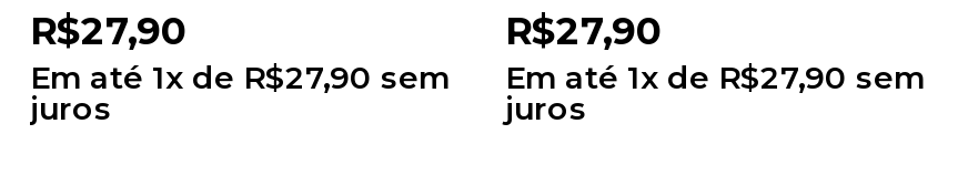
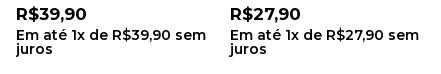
- R$27,90
- Em até 1x de R$27,90 sem
+ R$39,90
+ Em até 1x de R$39,90 sem
